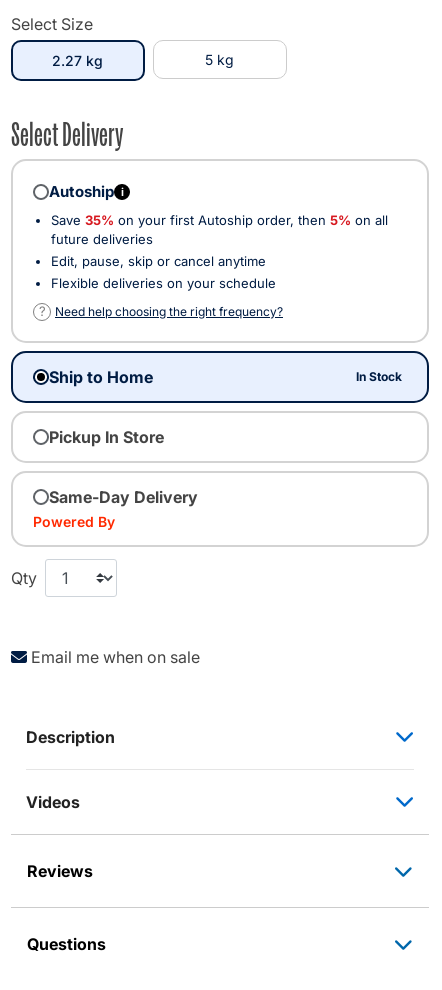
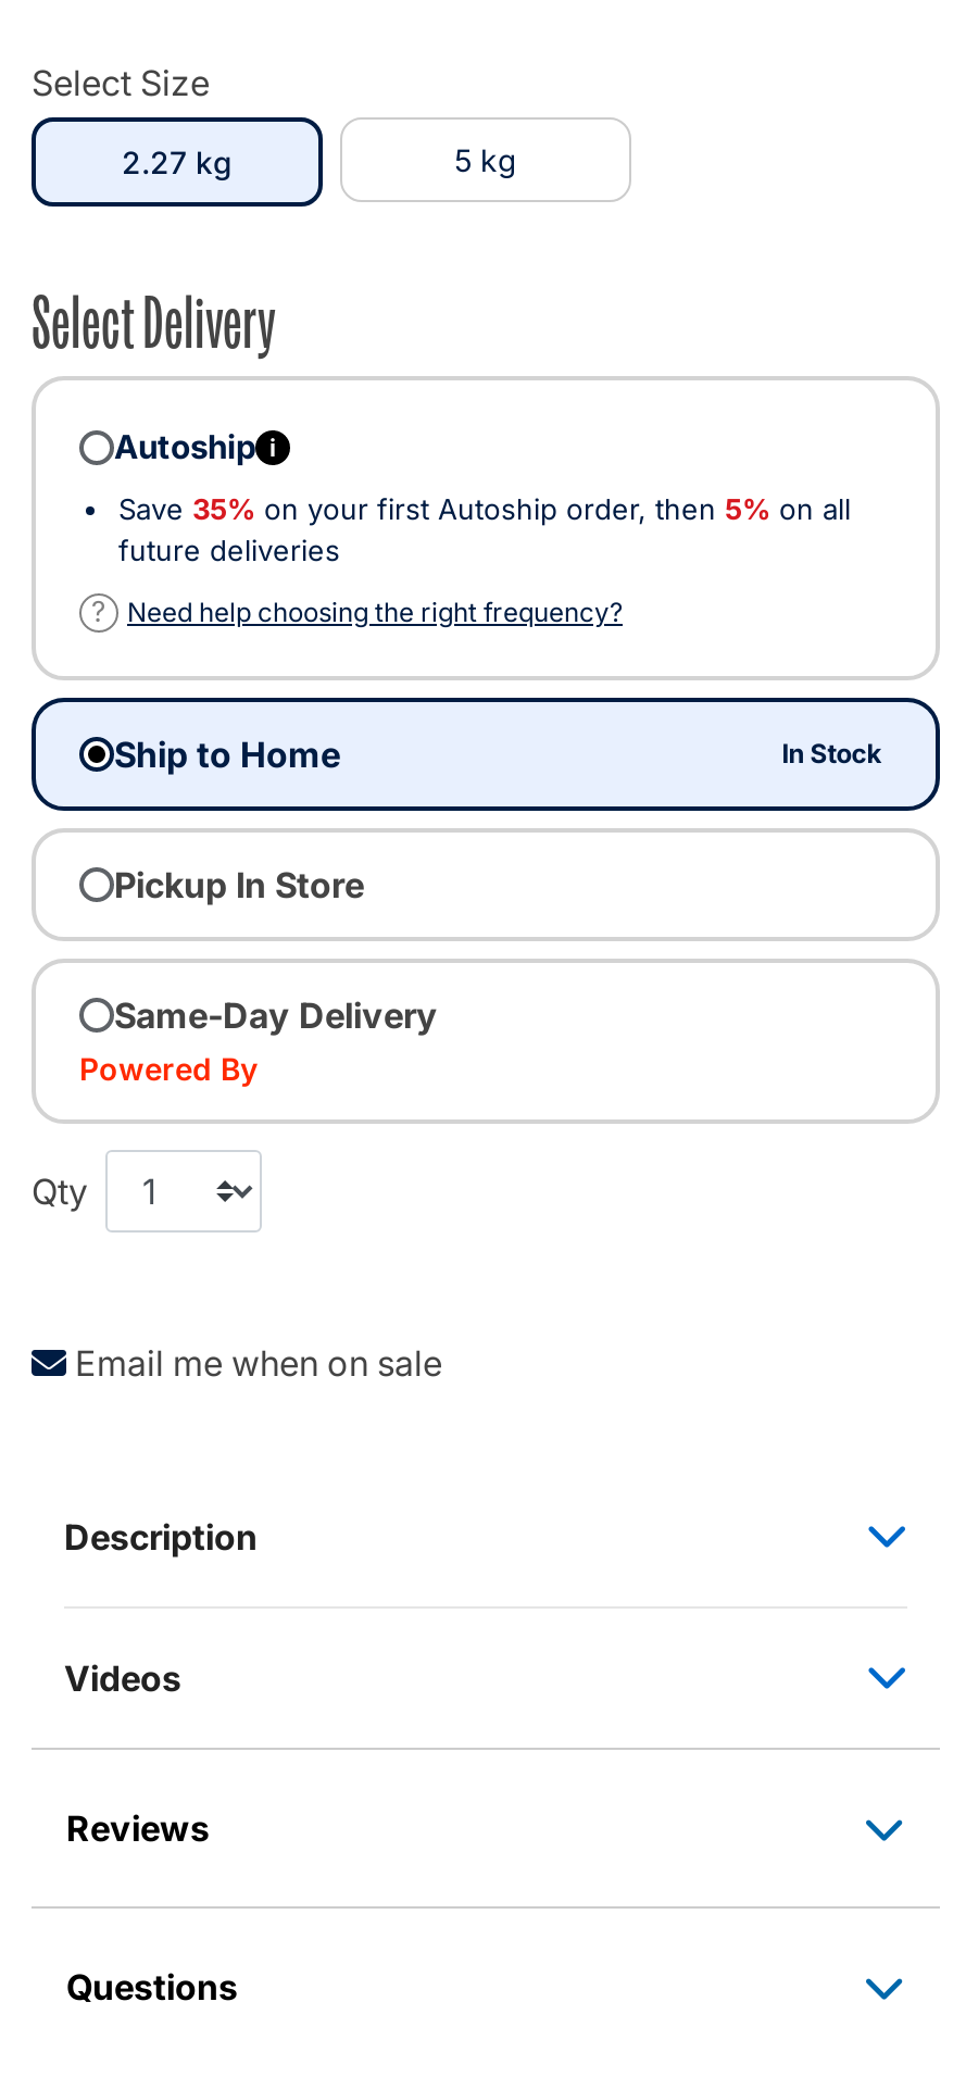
- Edit, pause, skip or cancel anytime
- Flexible deliveries on your schedule
